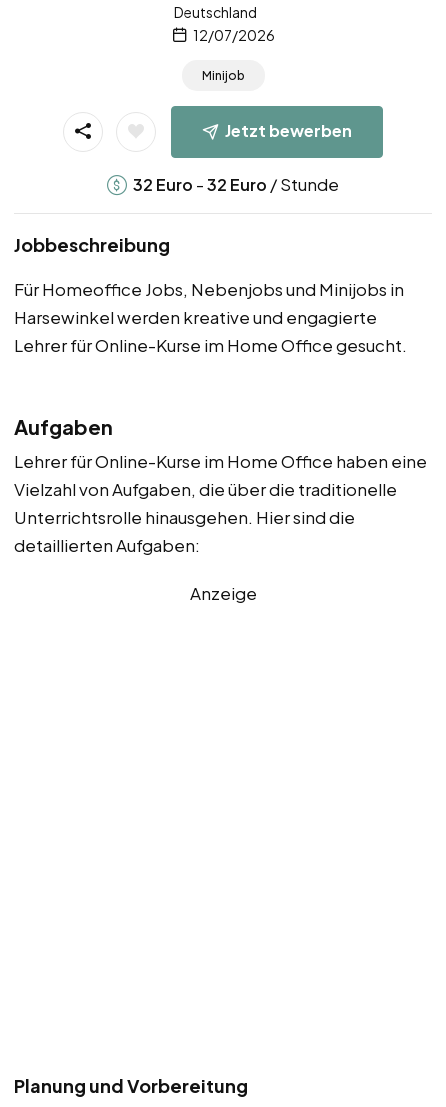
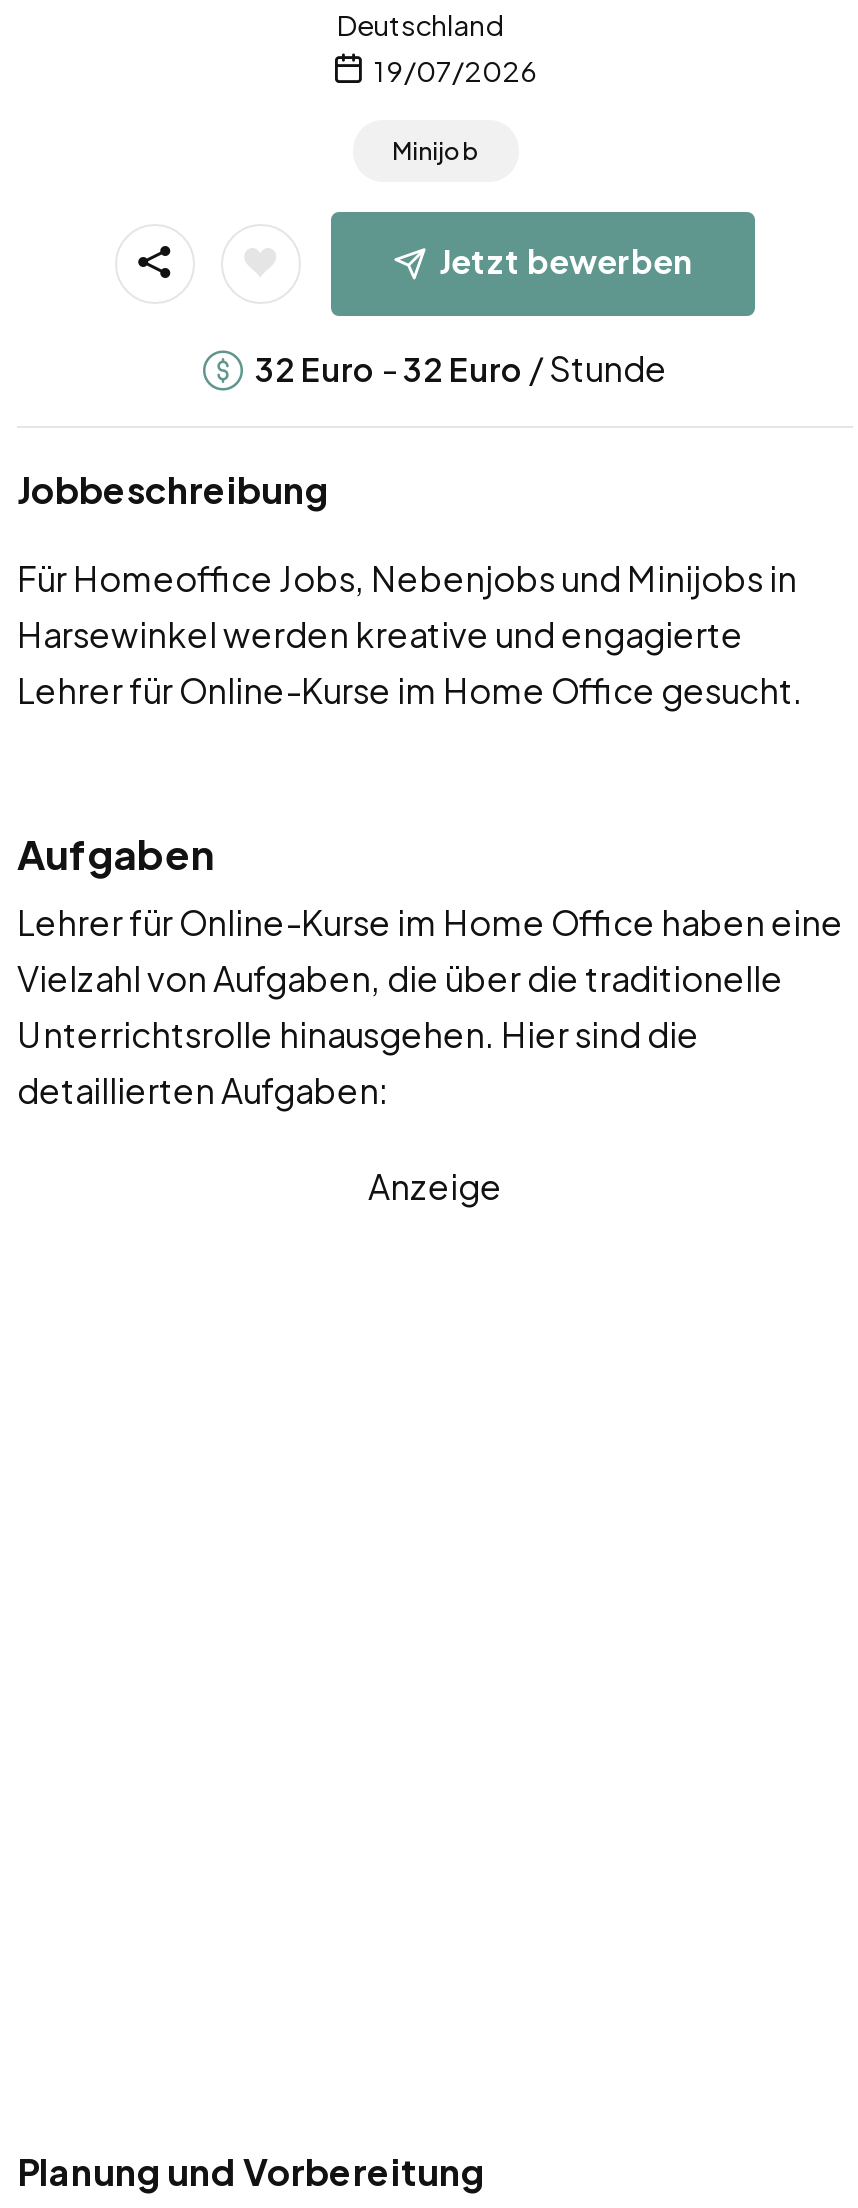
- 12/07/2026
+ 19/07/2026
